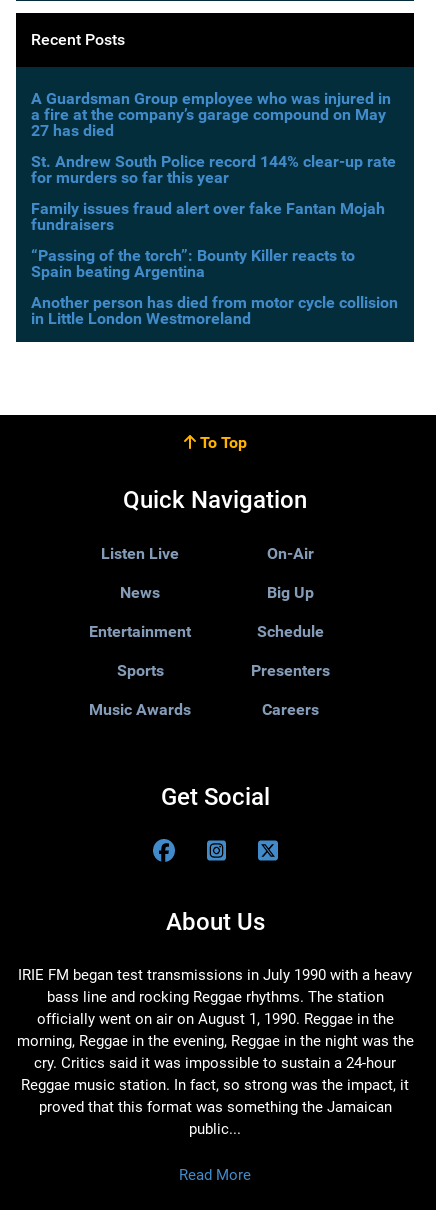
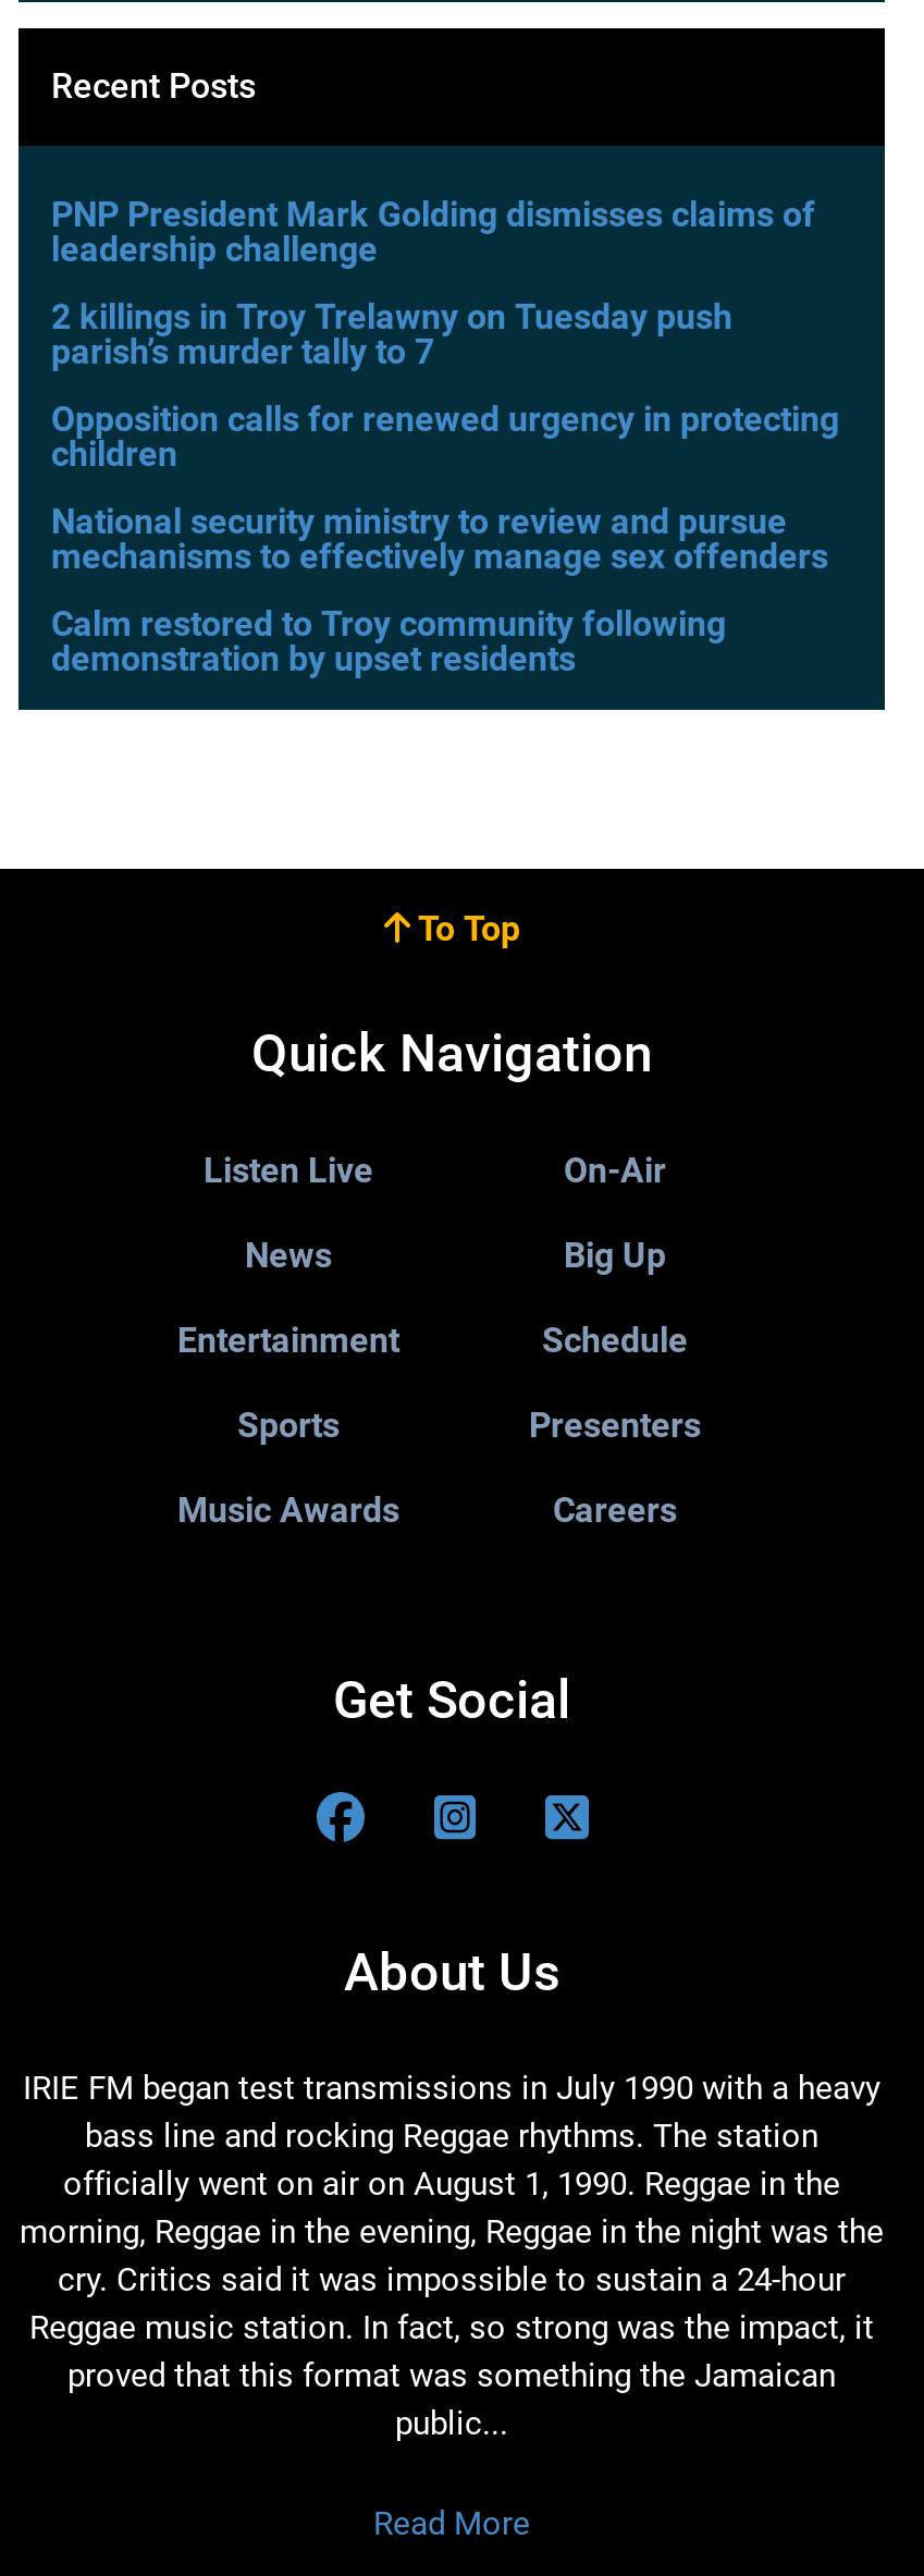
- A Guardsman Group employee who was injured in
- a fire at the company’s garage compound on May
- 27 has died
+ PNP President Mark Golding dismisses claims of
+ leadership challenge

- St. Andrew South Police record 144% clear-up rate
- for murders so far this year
+ 2 killings in Troy Trelawny on Tuesday push
+ parish’s murder tally to 7

- Family issues fraud alert over fake Fantan Mojah
- fundraisers
+ Opposition calls for renewed urgency in protecting
+ children

- “Passing of the torch”: Bounty Killer reacts to
- Spain beating Argentina
+ National security ministry to review and pursue
+ mechanisms to effectively manage sex offenders

- Another person has died from motor cycle collision
- in Little London Westmoreland
+ Calm restored to Troy community following
+ demonstration by upset residents
